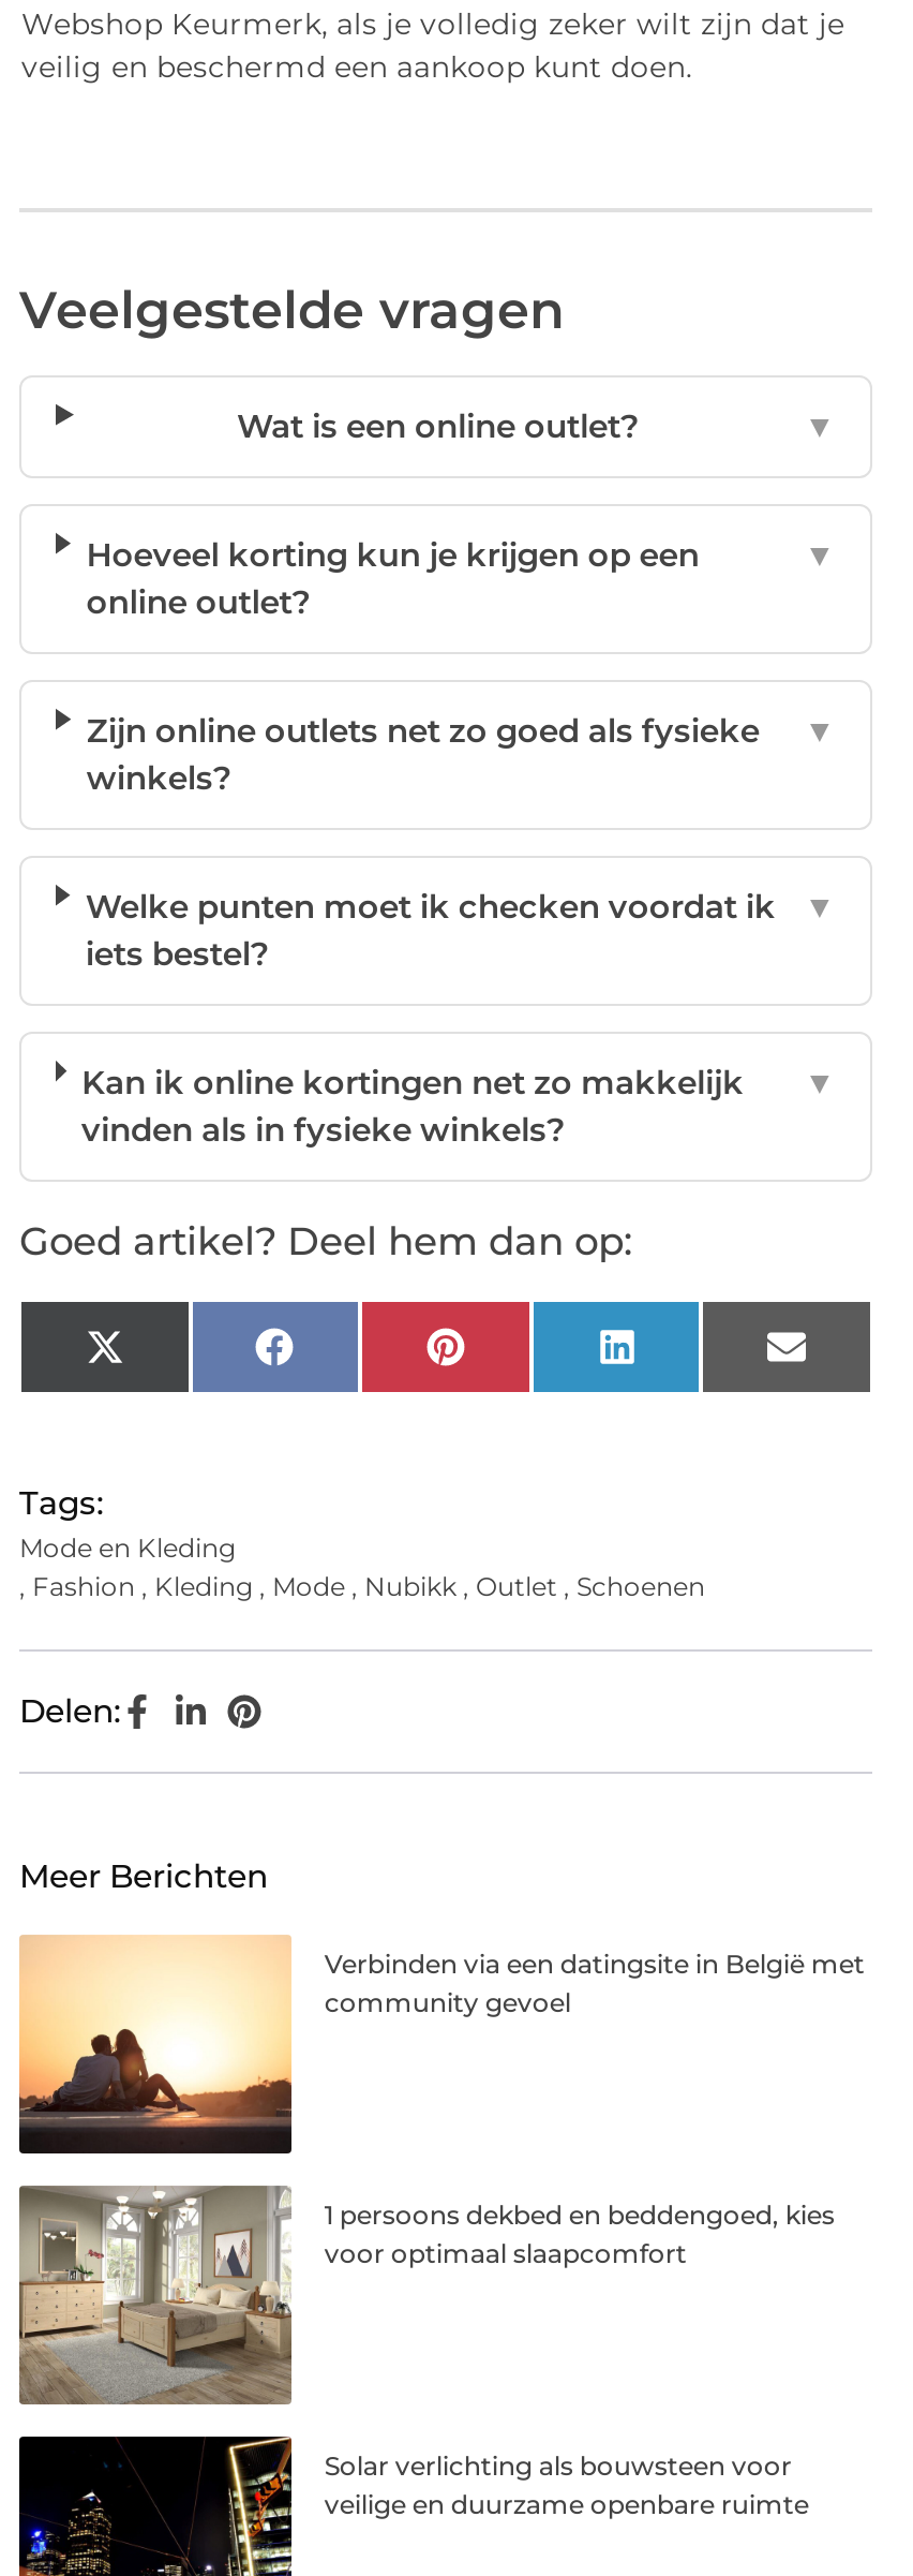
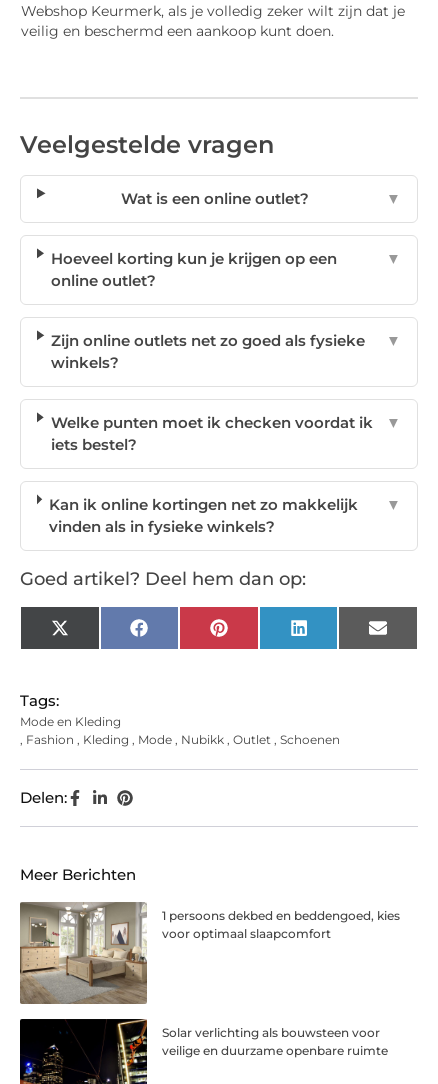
- [image]
- Verbinden via een datingsite in België met
- community gevoel
